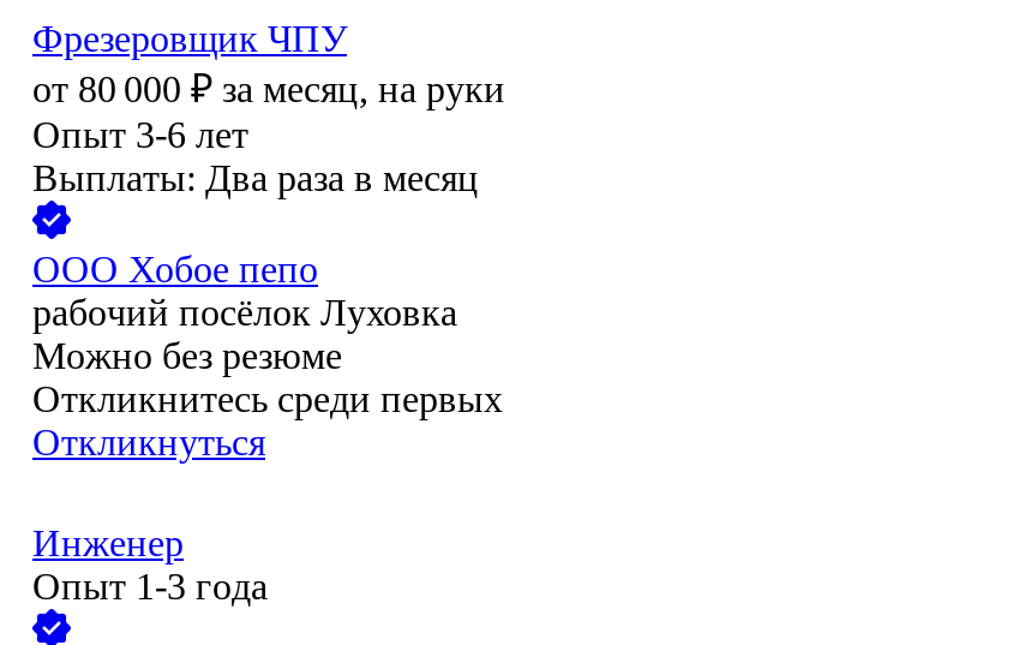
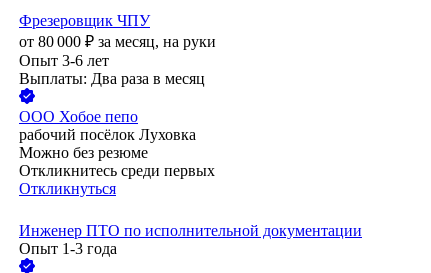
- Инженер
+ Инженер ПТО по исполнительной документации
